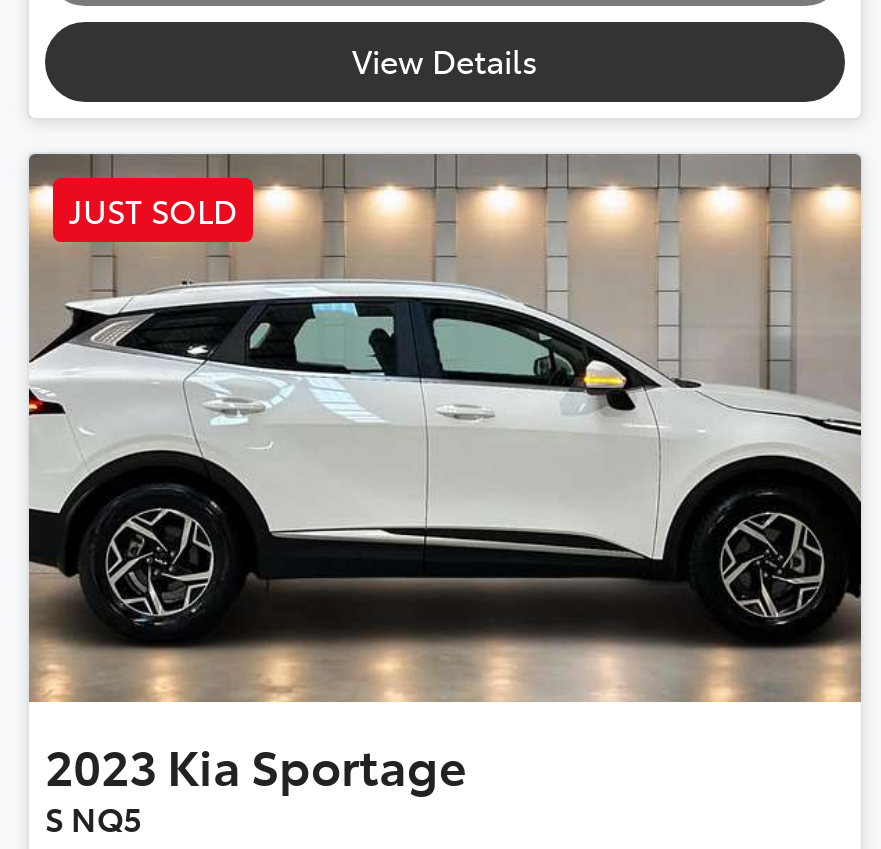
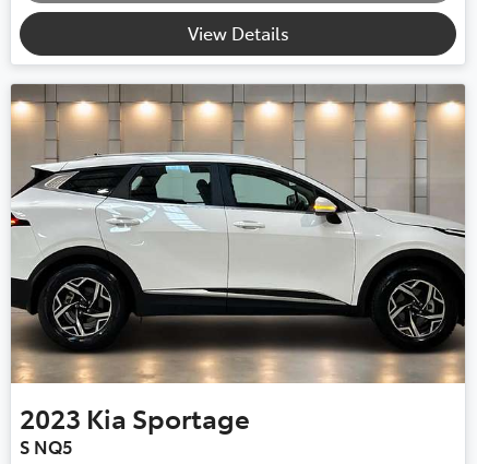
- JUST SOLD
